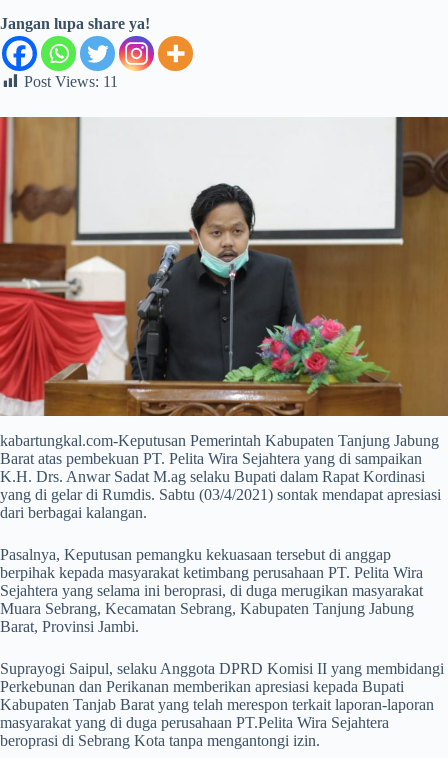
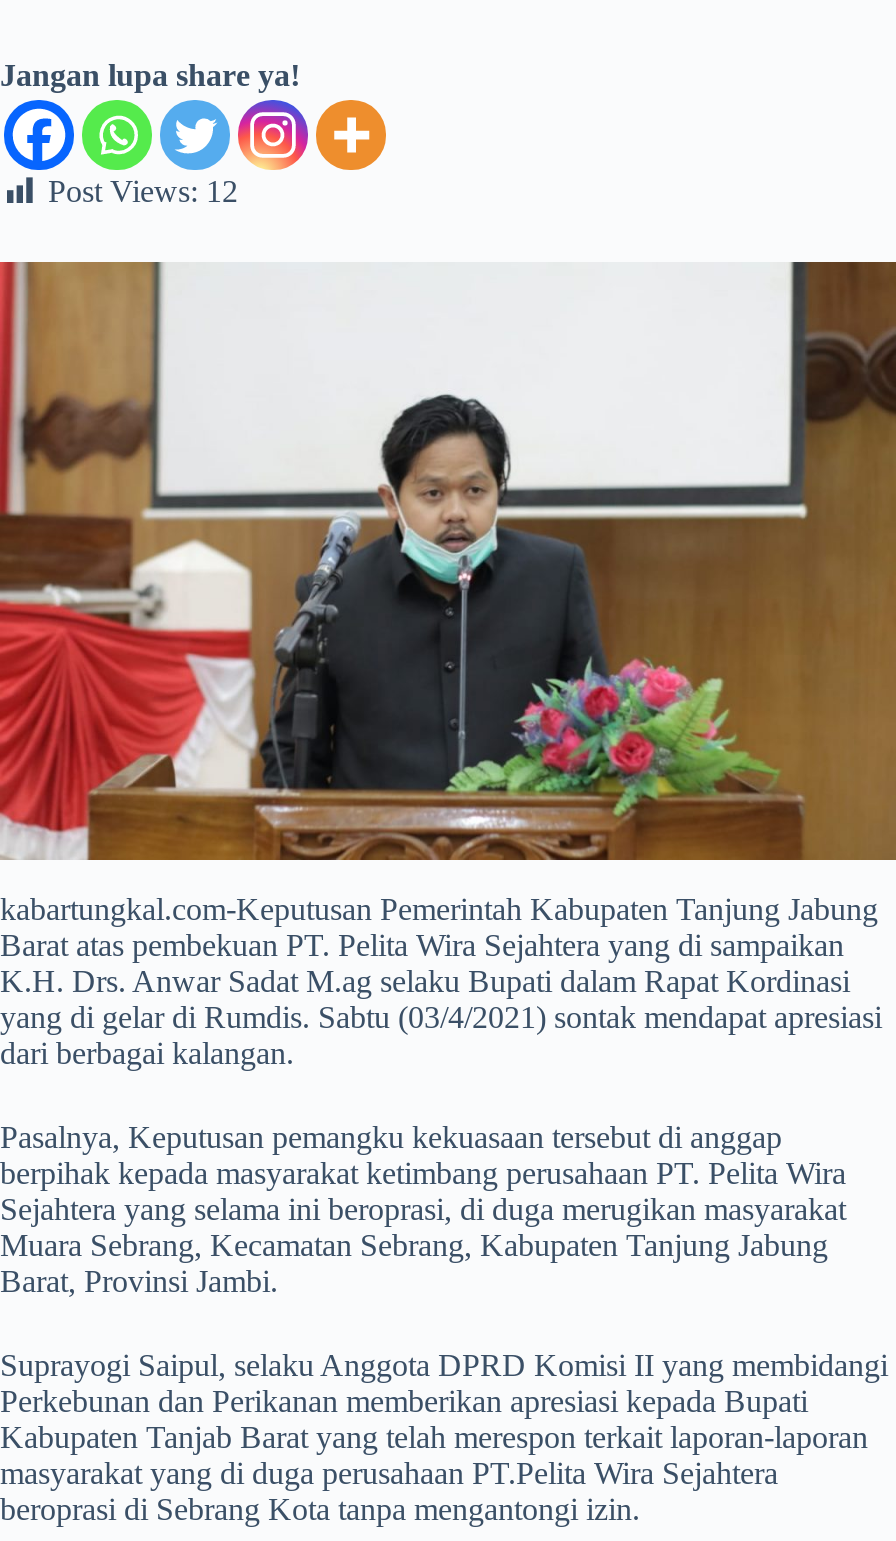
- Post Views: 11
+ Post Views: 12
